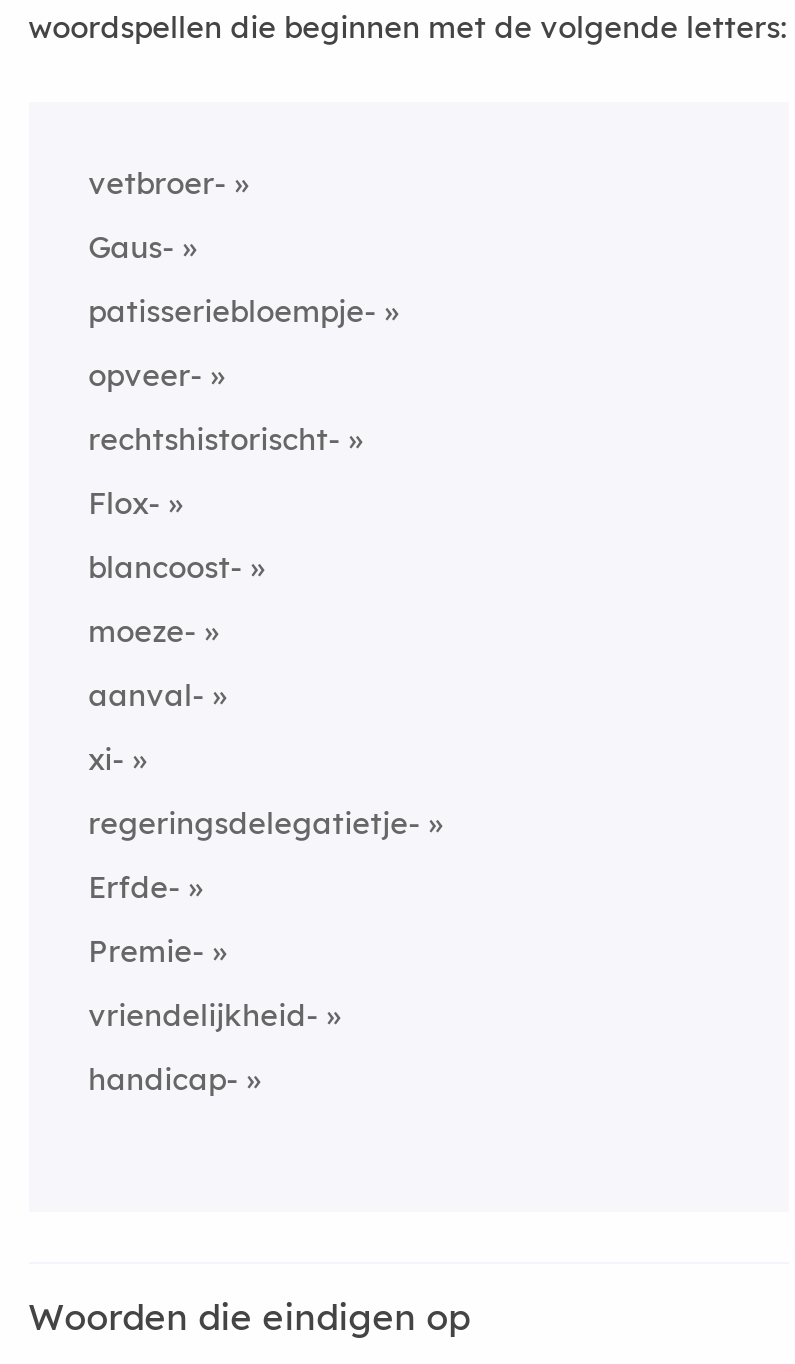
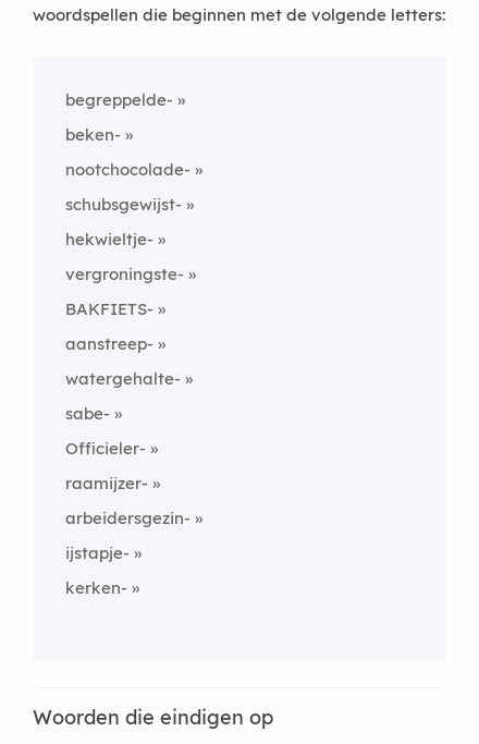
- vetbroer-
+ begreppelde-

- Gaus-
+ beken-

- patisseriebloempje-
+ nootchocolade-

- opveer-
+ schubsgewijst-

- rechtshistorischt-
+ hekwieltje-

- Flox-
+ vergroningste-

- blancoost-
+ BAKFIETS-

- moeze-
+ aanstreep-

- aanval-
+ watergehalte-

- xi-
+ sabe-

- regeringsdelegatietje-
+ Officieler-

- Erfde-
+ raamijzer-

- Premie-
+ arbeidersgezin-

- vriendelijkheid-
+ ijstapje-

- handicap-
+ kerken-
